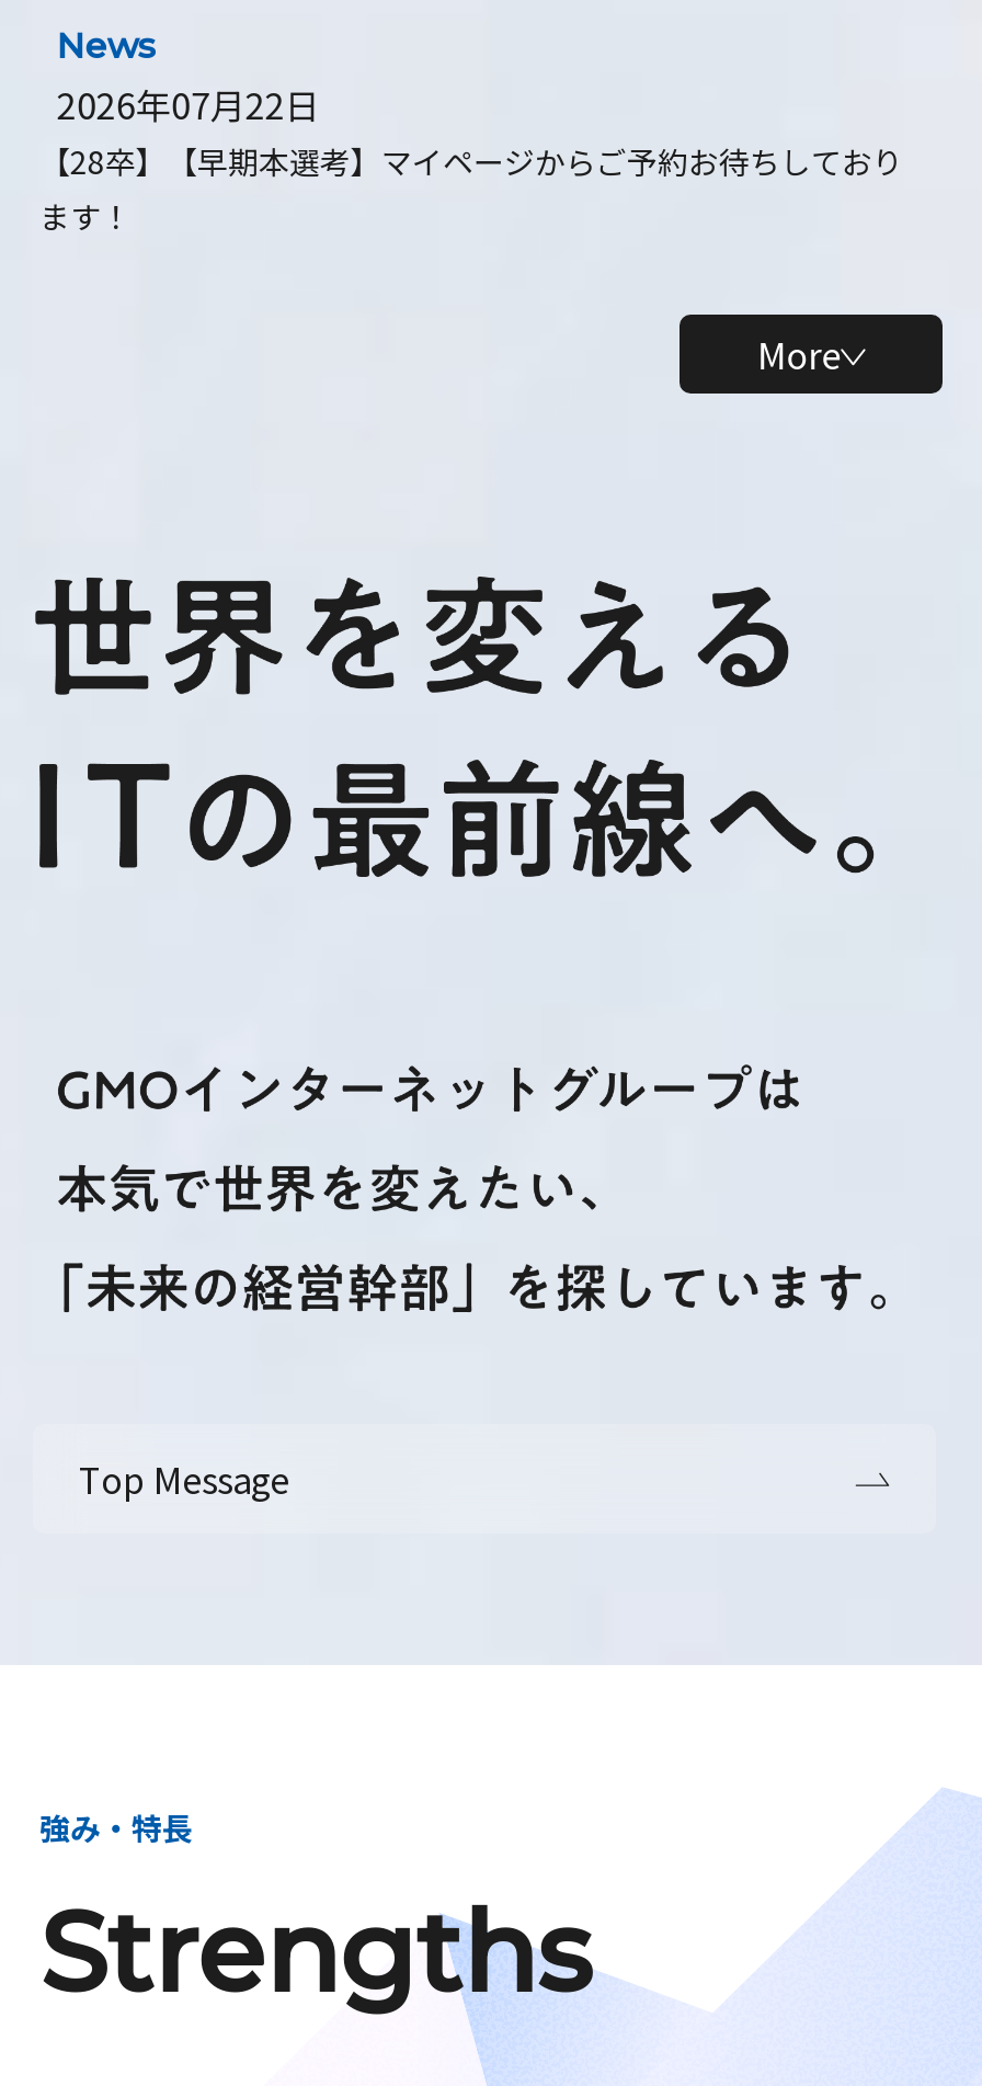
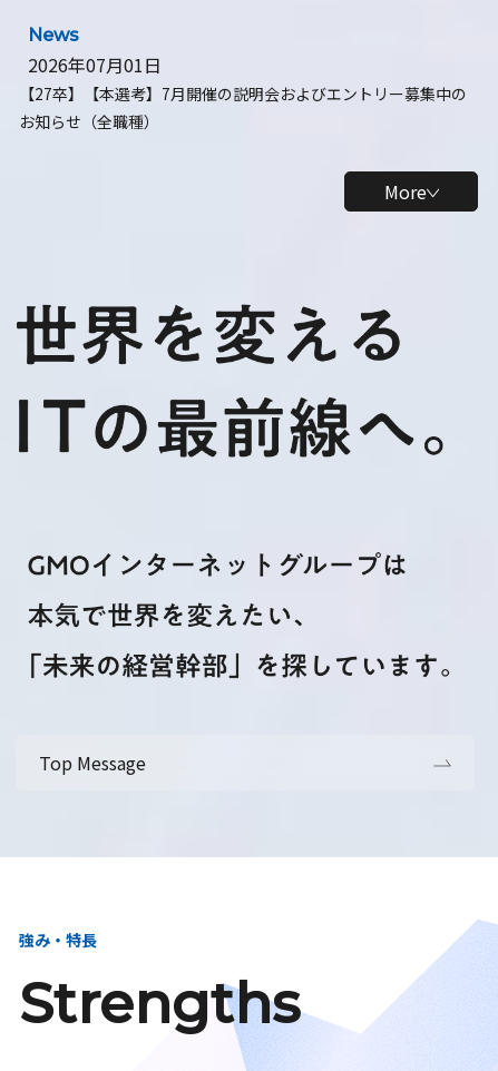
- 2026年07月22日
- 【28卒】【早期本選考】マイページからご予約お待ちしており
- ます！
+ 2026年07月01日
+ 【27卒】【本選考】7月開催の説明会およびエントリー募集中の
+ お知らせ（全職種）
